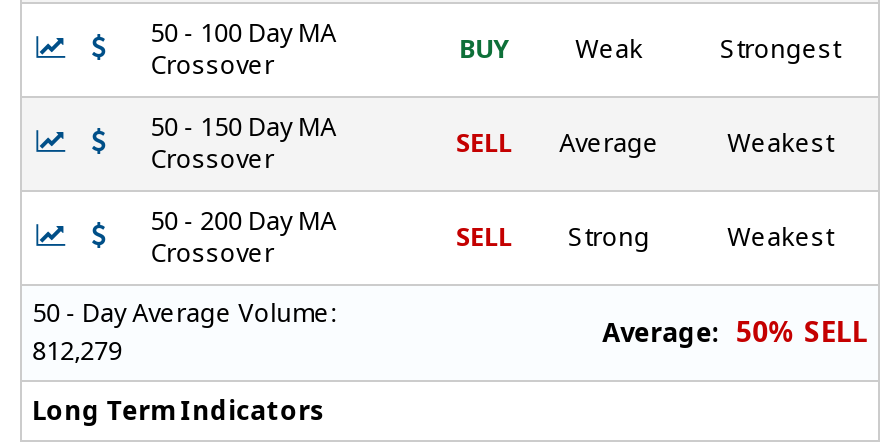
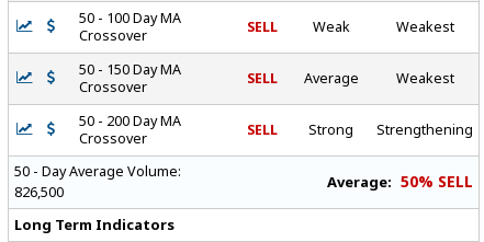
- BUY
+ SELL

- Strongest
+ Weakest

- Weakest
+ Strengthening

- 812,279
+ 826,500
